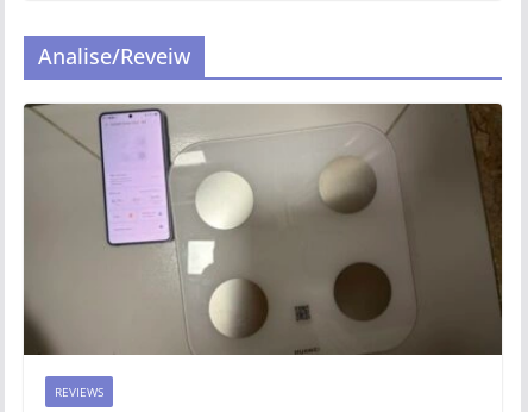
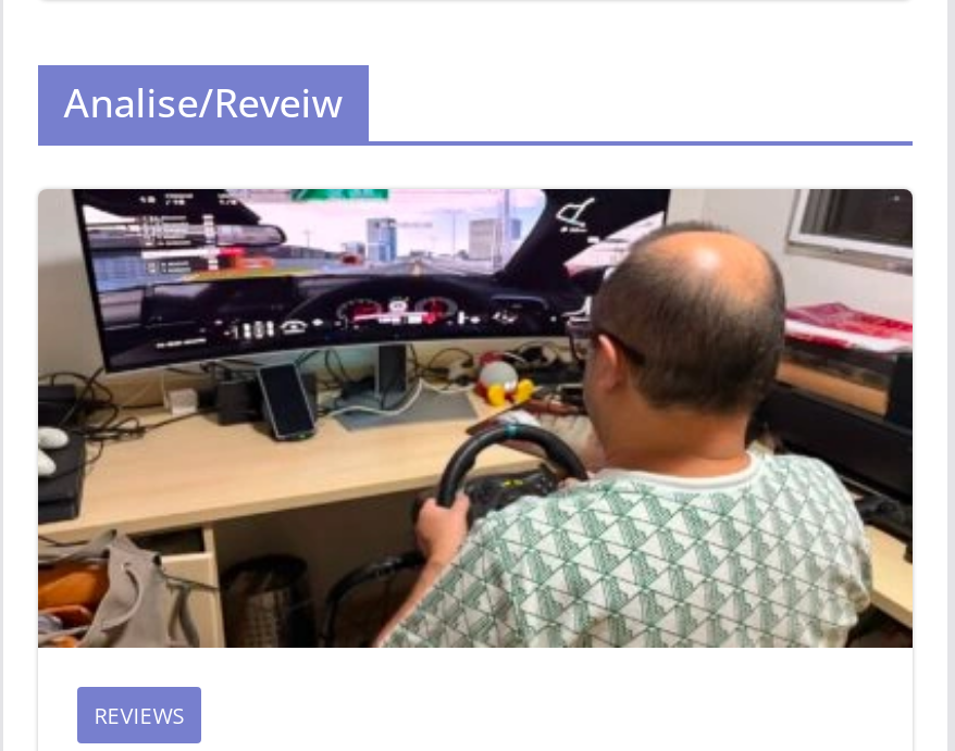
- [image]
+ [image]
